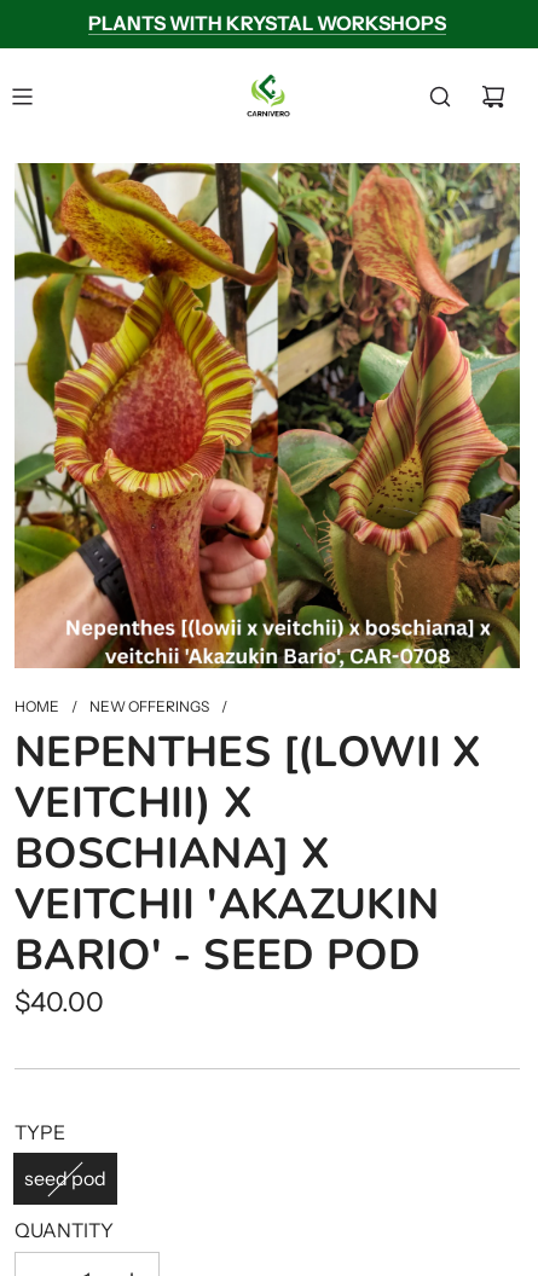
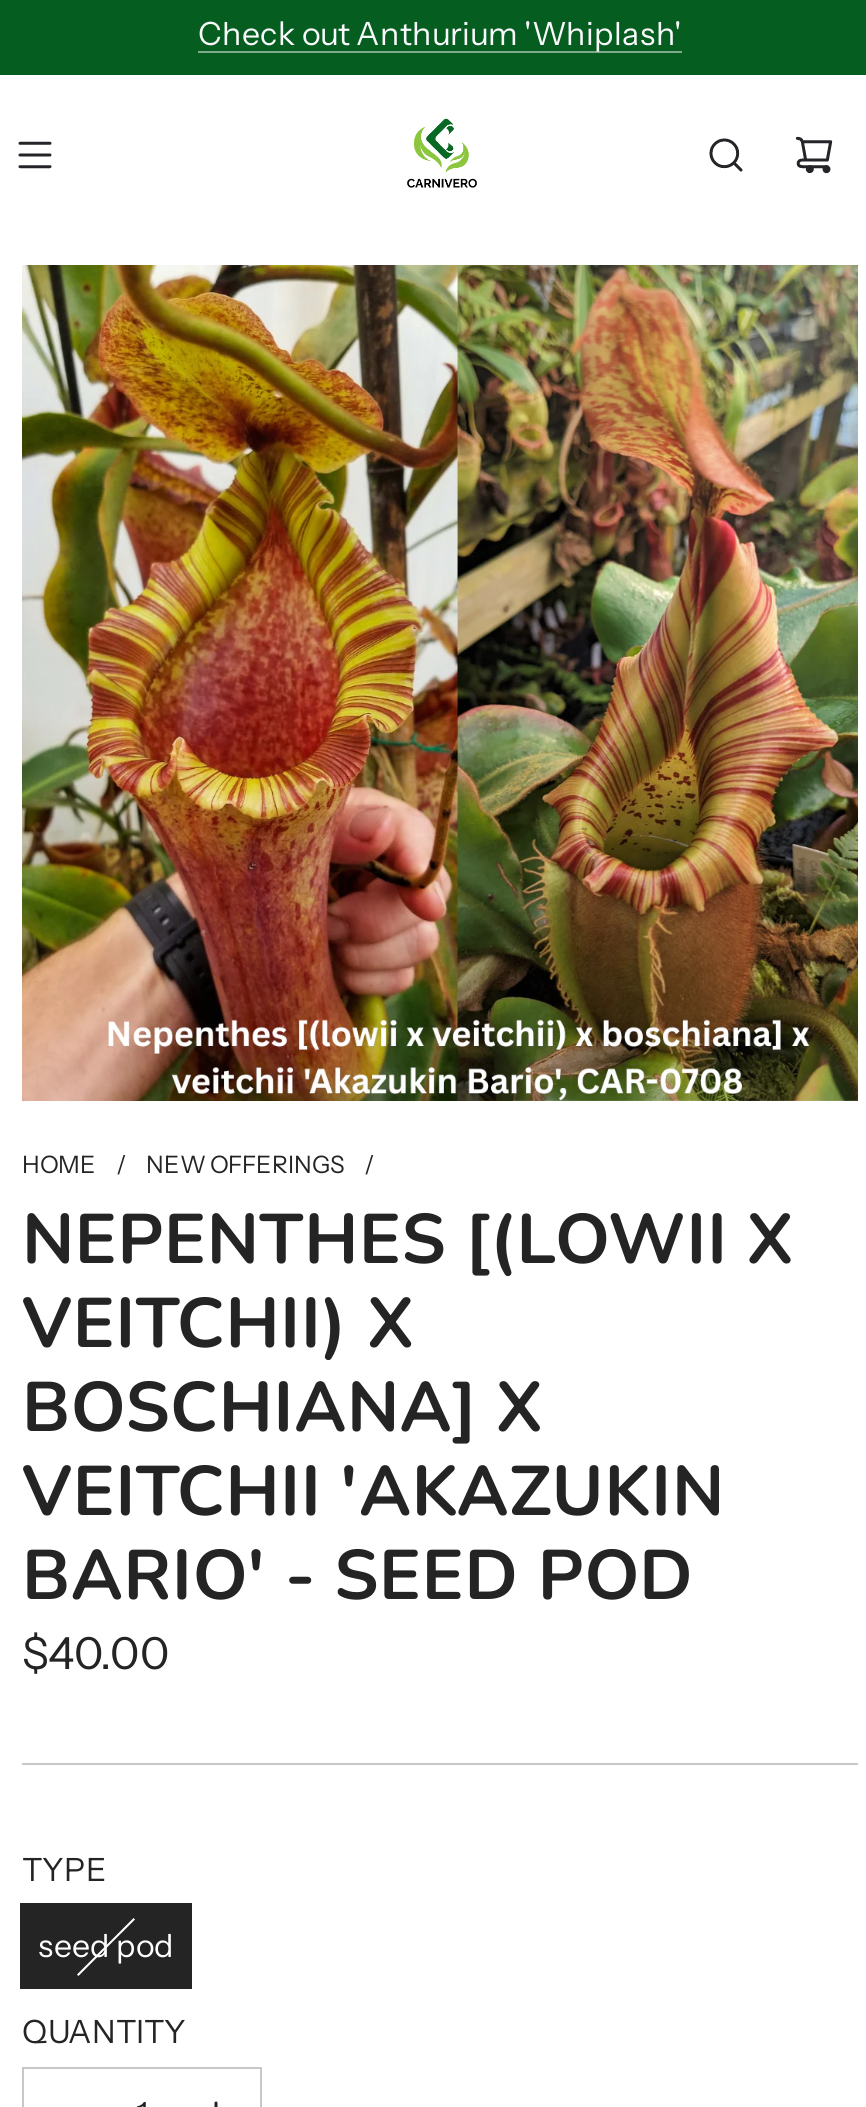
- PLANTS WITH KRYSTAL WORKSHOPS
+ Check out Anthurium 'Whiplash'
